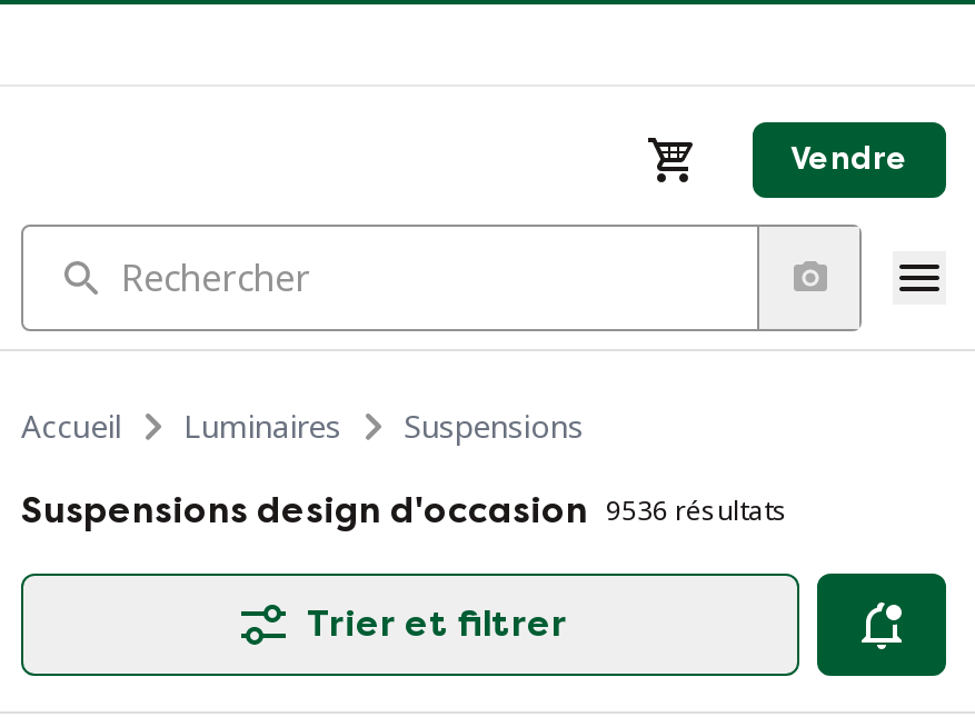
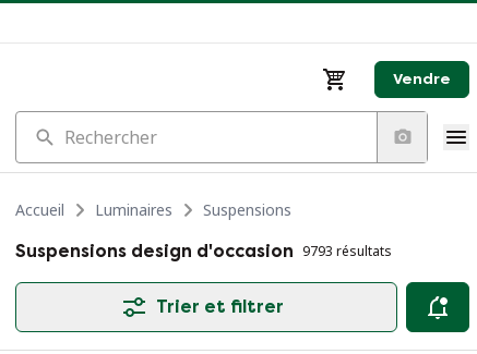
- Suspensions design d'occasion 9536 résultats
+ Suspensions design d'occasion 9793 résultats
